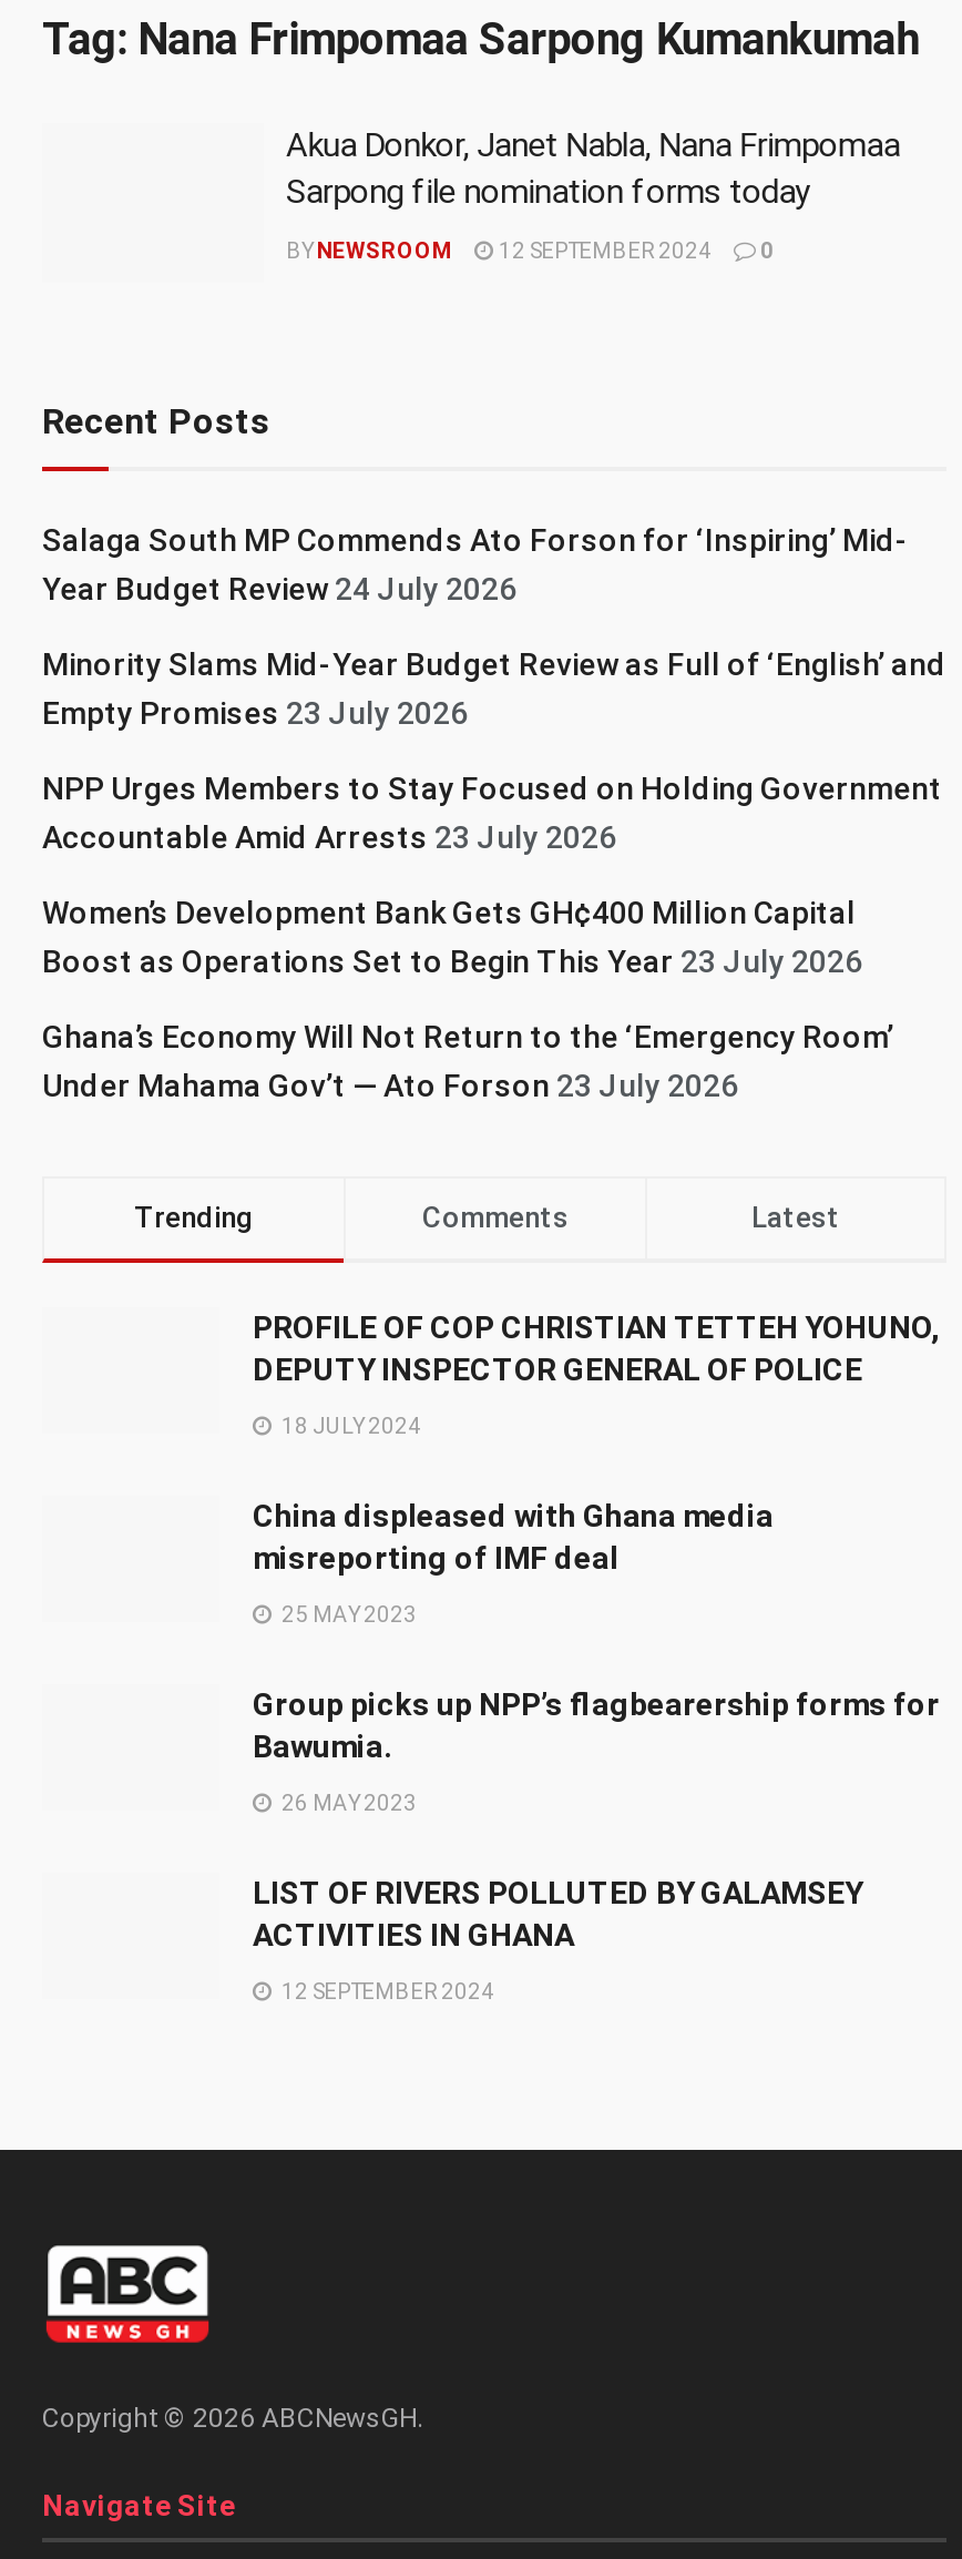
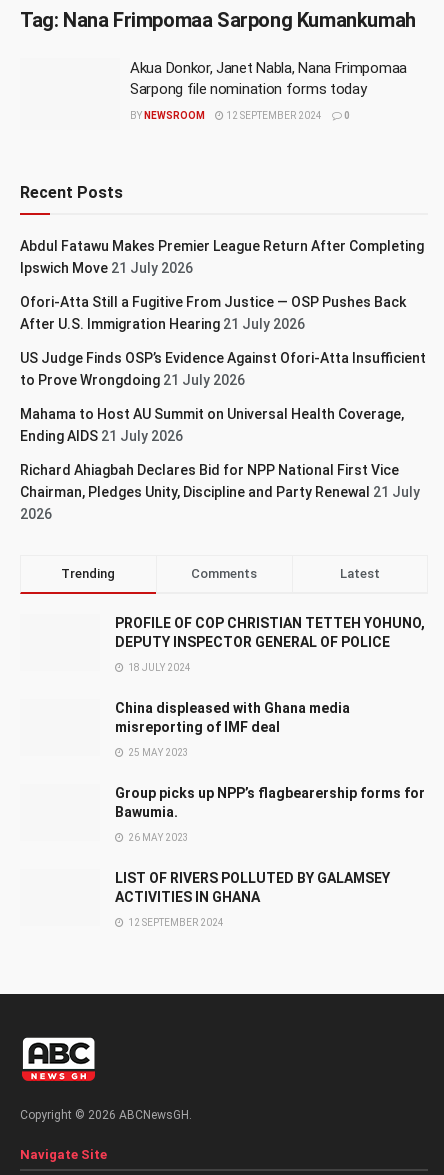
- Salaga South MP Commends Ato Forson for ‘Inspiring’ Mid-
- Year Budget Review 24 July 2026
+ Abdul Fatawu Makes Premier League Return After Completing
+ Ipswich Move 21 July 2026

- Minority Slams Mid-Year Budget Review as Full of ‘English’ and
- Empty Promises 23 July 2026
+ Ofori-Atta Still a Fugitive From Justice — OSP Pushes Back
+ After U.S. Immigration Hearing 21 July 2026

- NPP Urges Members to Stay Focused on Holding Government
- Accountable Amid Arrests 23 July 2026
+ US Judge Finds OSP’s Evidence Against Ofori-Atta Insufficient
+ to Prove Wrongdoing 21 July 2026

- Women’s Development Bank Gets GH¢400 Million Capital
- Boost as Operations Set to Begin This Year 23 July 2026
+ Mahama to Host AU Summit on Universal Health Coverage,
+ Ending AIDS 21 July 2026

- Ghana’s Economy Will Not Return to the ‘Emergency Room’
- Under Mahama Gov’t — Ato Forson 23 July 2026
+ Richard Ahiagbah Declares Bid for NPP National First Vice
+ Chairman, Pledges Unity, Discipline and Party Renewal 21 July
+ 2026
